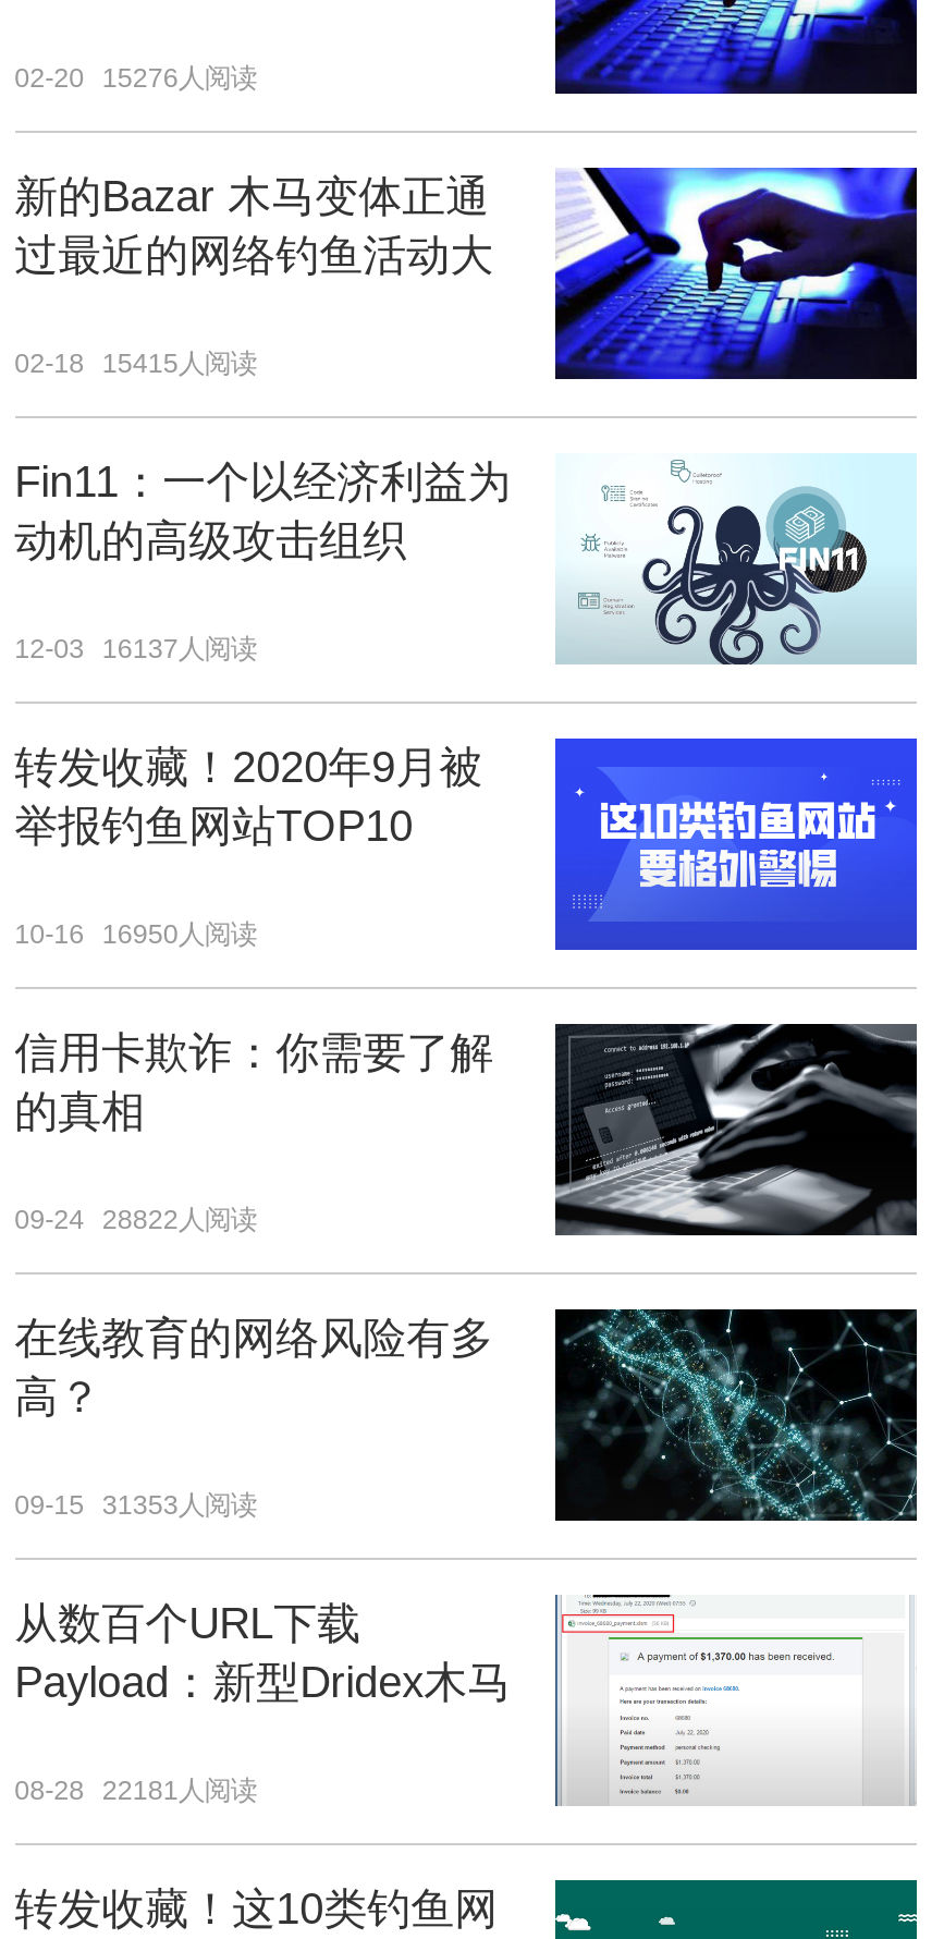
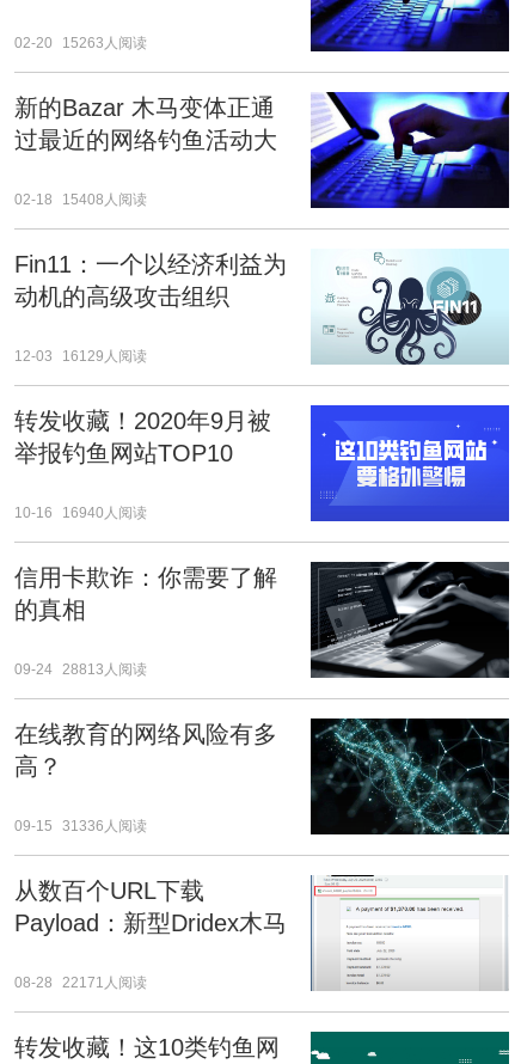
- 02-20 15276人阅读
+ 02-20 15263人阅读

- 02-18 15415人阅读
+ 02-18 15408人阅读

- 12-03 16137人阅读
+ 12-03 16129人阅读

- 10-16 16950人阅读
+ 10-16 16940人阅读

- 09-24 28822人阅读
+ 09-24 28813人阅读

- 09-15 31353人阅读
+ 09-15 31336人阅读

- 08-28 22181人阅读
+ 08-28 22171人阅读
